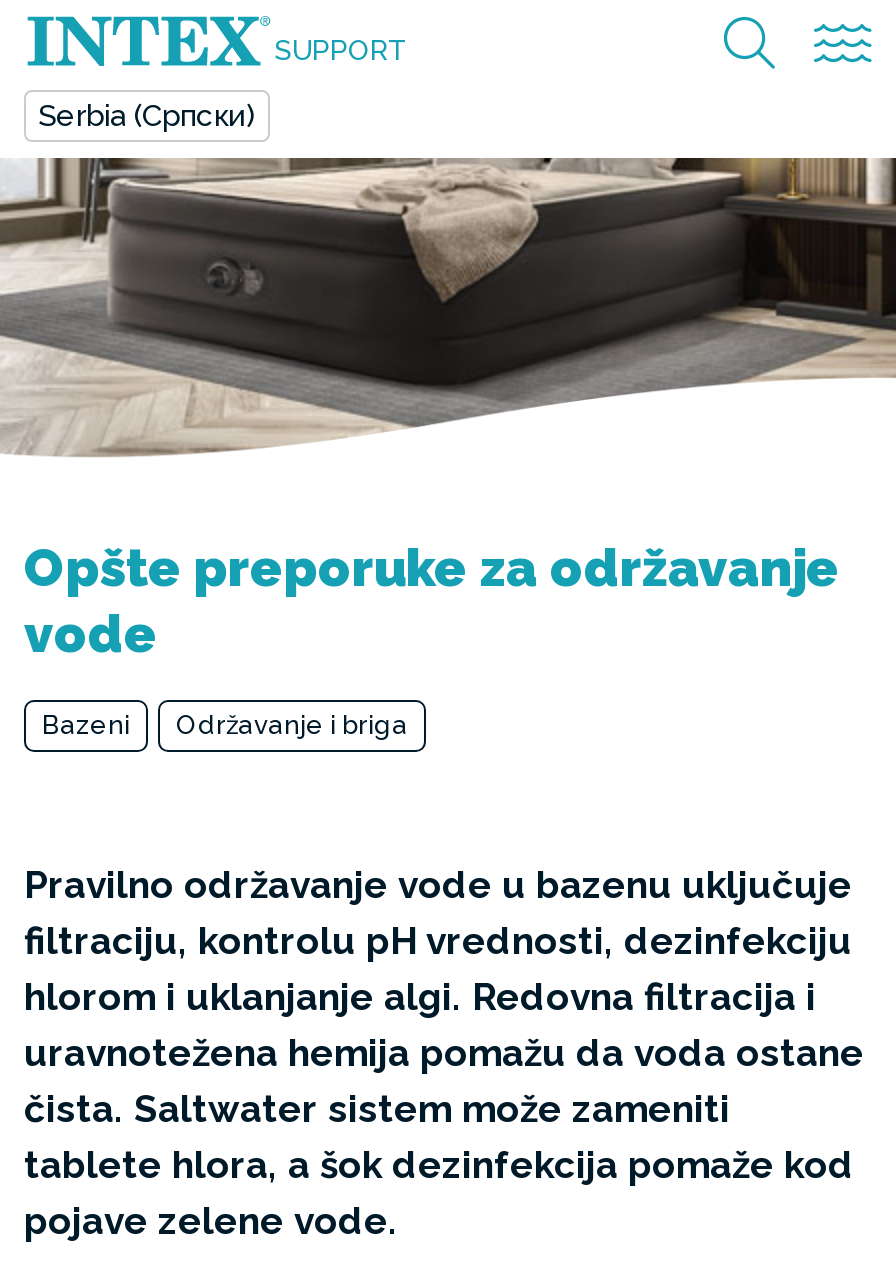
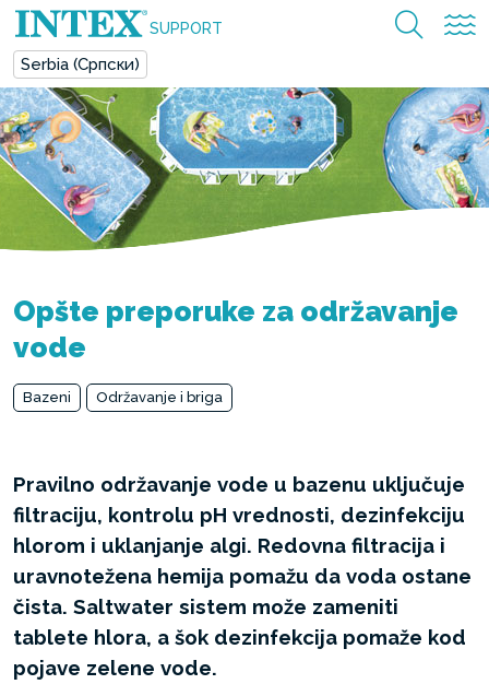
- [image]
+ [image]
